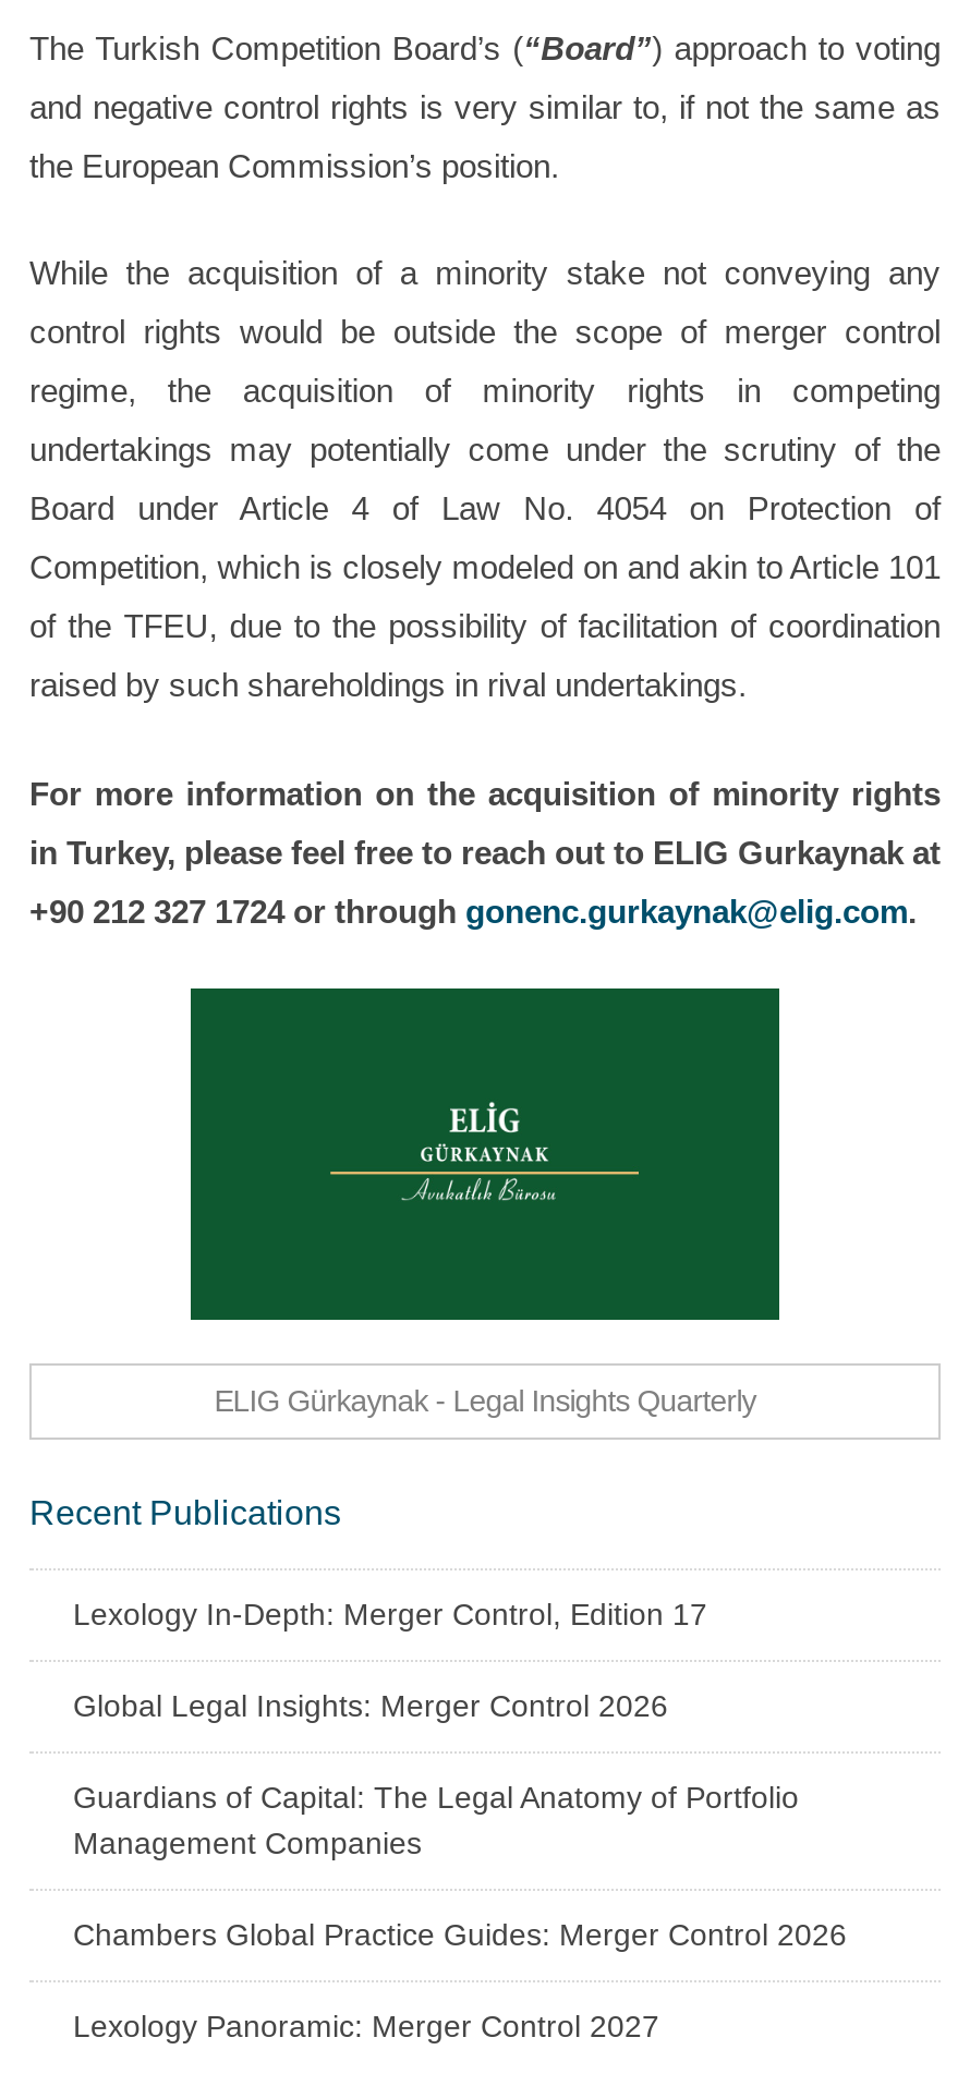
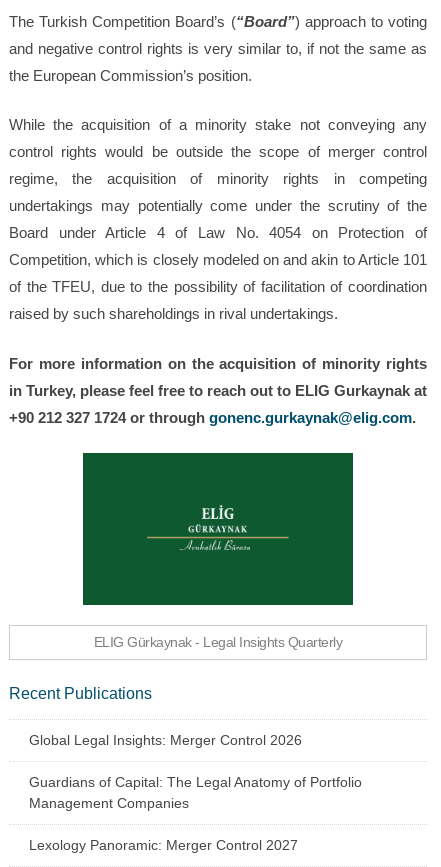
- Lexology In-Depth: Merger Control, Edition 17

- Chambers Global Practice Guides: Merger Control 2026
